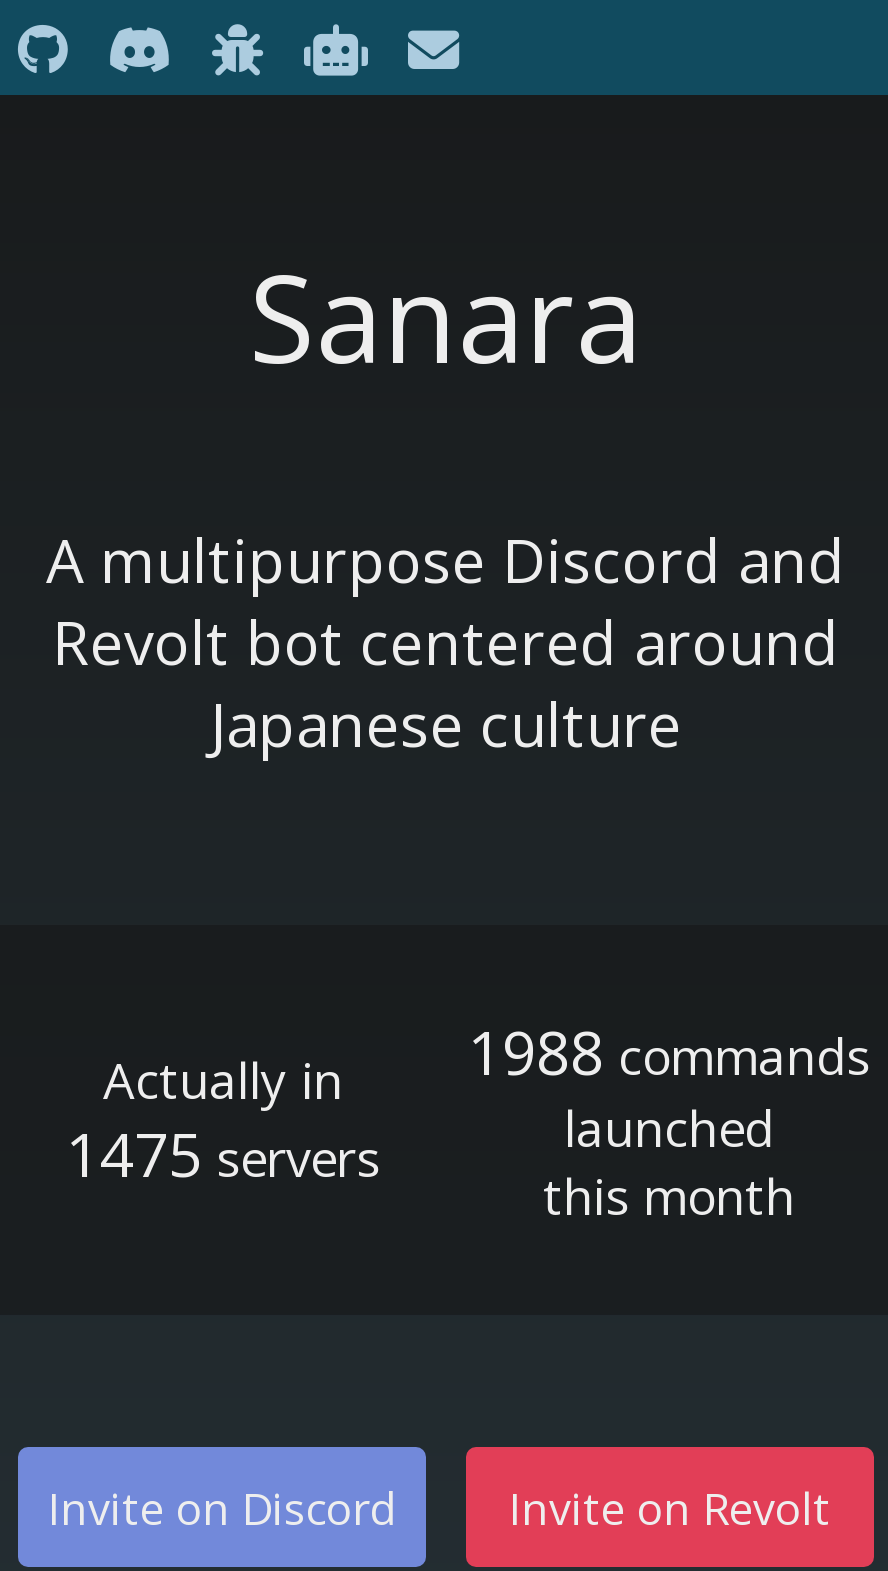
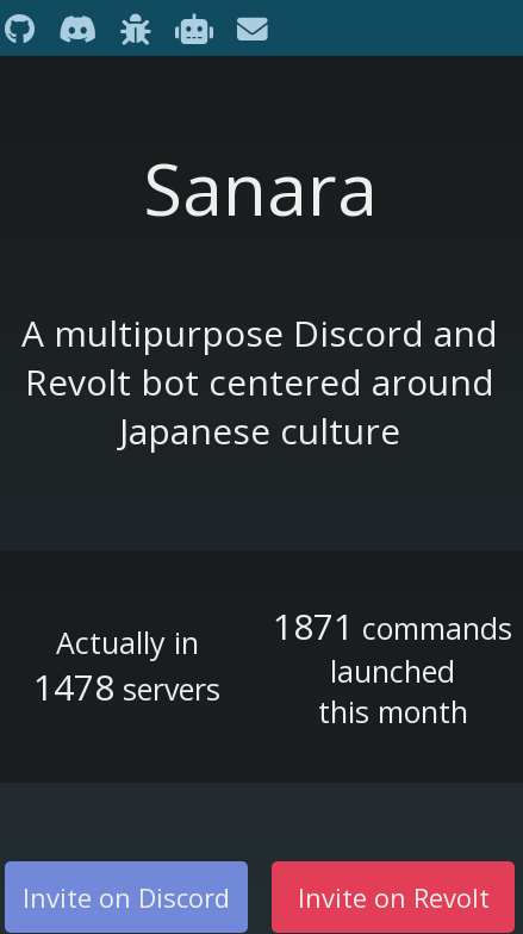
- Actually in 1988 commands
+ Actually in 1871 commands

- 1475 servers
+ 1478 servers
